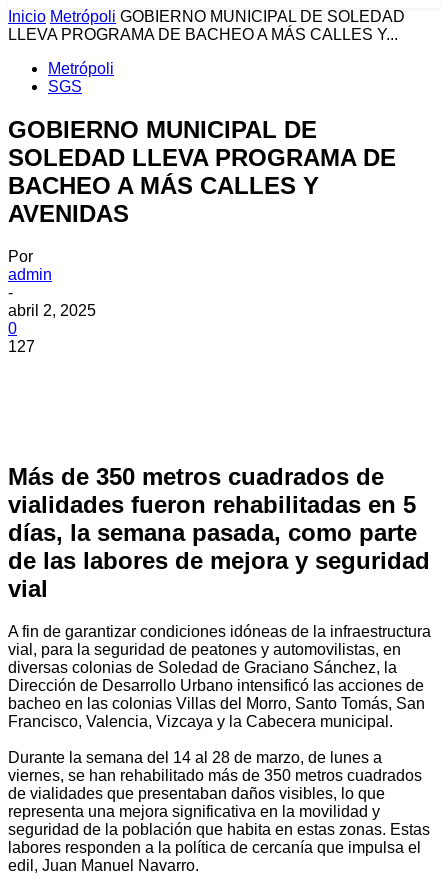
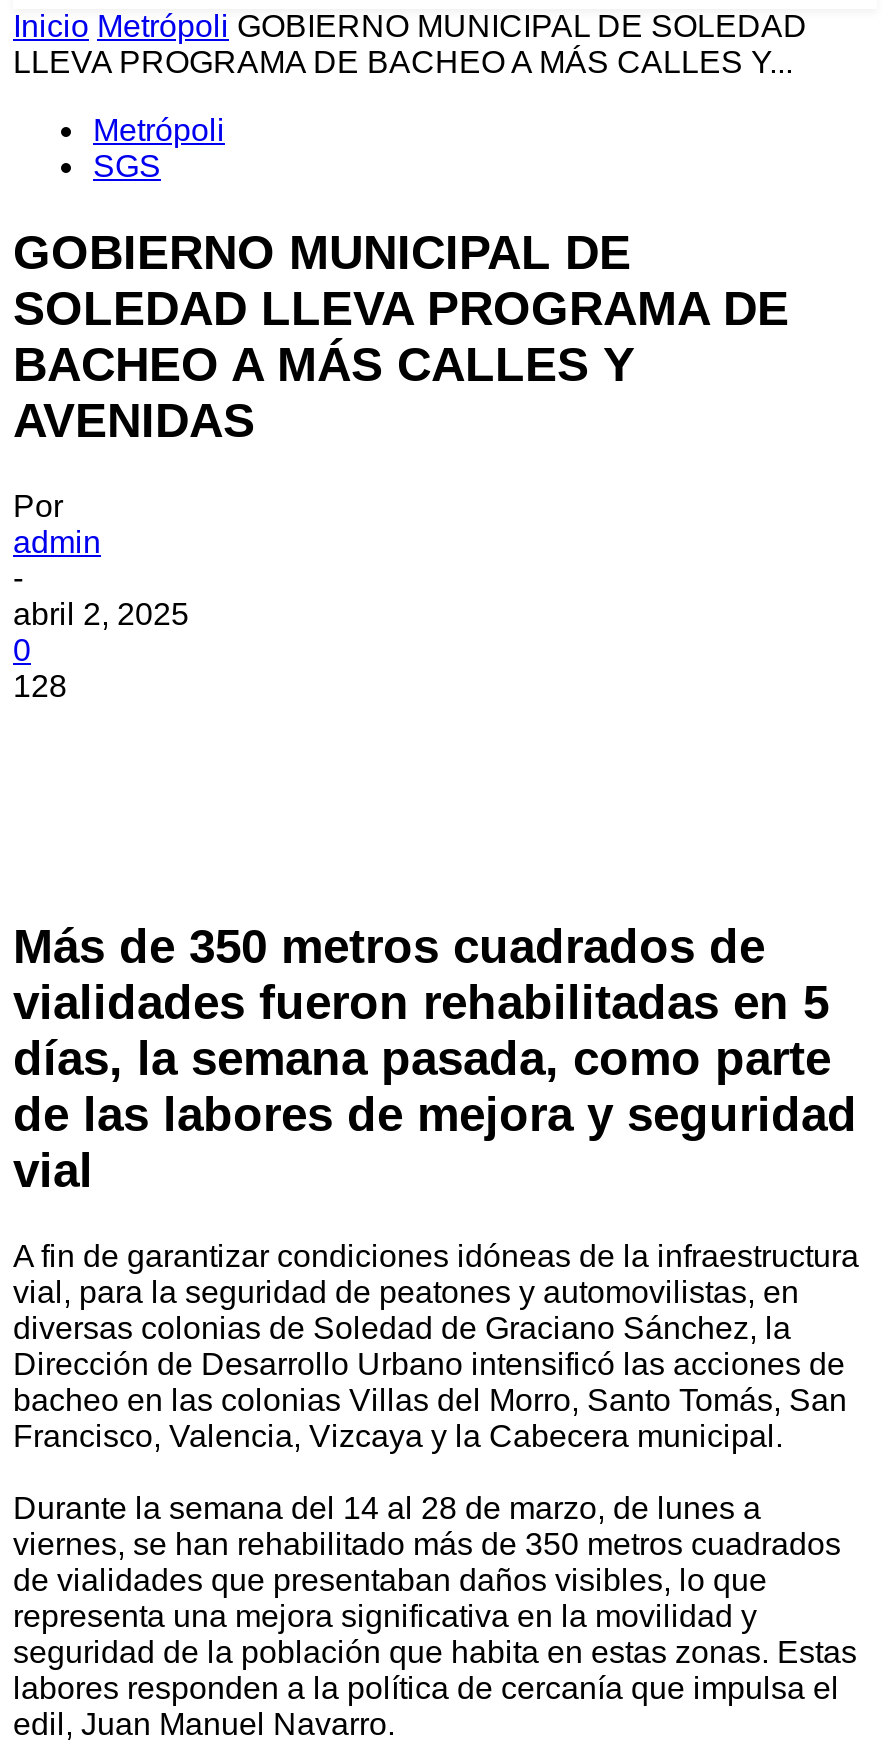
- 127
+ 128
